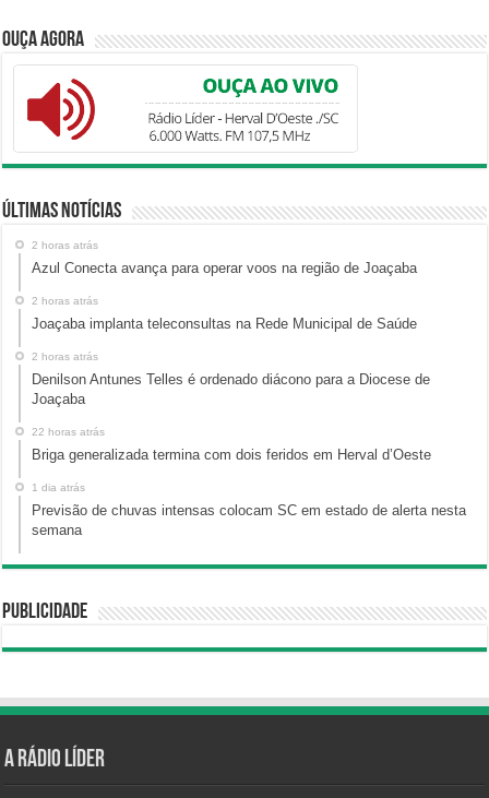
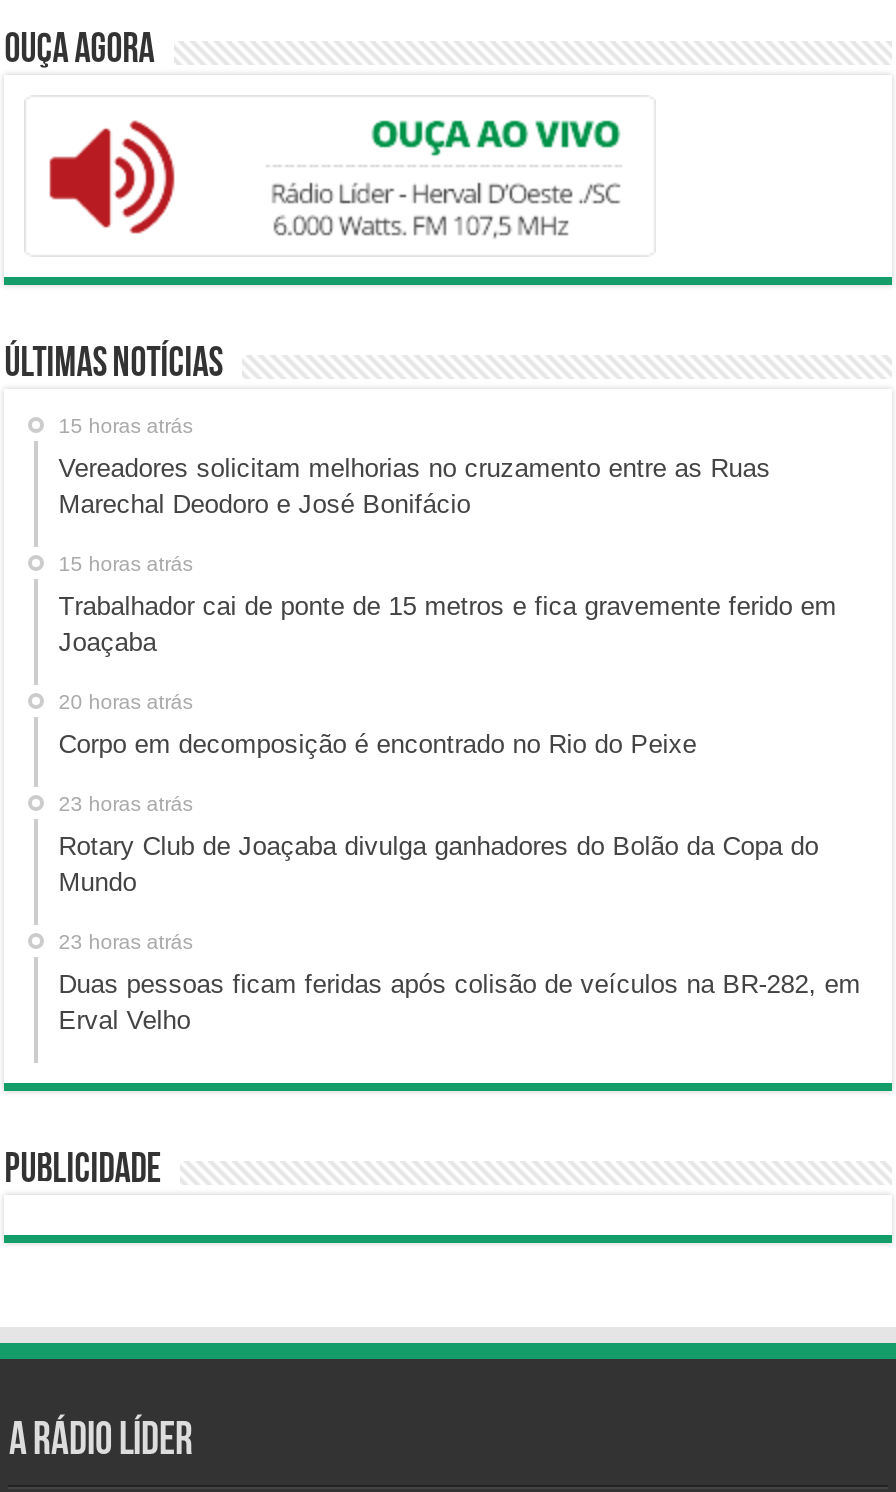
- 2 horas atrás
- Azul Conecta avança para operar voos na região de Joaçaba
- 2 horas atrás
- Joaçaba implanta teleconsultas na Rede Municipal de Saúde
- 2 horas atrás
- Denilson Antunes Telles é ordenado diácono para a Diocese de
+ 15 horas atrás
+ Vereadores solicitam melhorias no cruzamento entre as Ruas
+ Marechal Deodoro e José Bonifácio
+ 15 horas atrás
+ Trabalhador cai de ponte de 15 metros e fica gravemente ferido em

moved up: Joaçaba

- 22 horas atrás
- Briga generalizada termina com dois feridos em Herval d’Oeste
- 1 dia atrás
- Previsão de chuvas intensas colocam SC em estado de alerta nesta
- semana
+ 20 horas atrás
+ Corpo em decomposição é encontrado no Rio do Peixe
+ 23 horas atrás
+ Rotary Club de Joaçaba divulga ganhadores do Bolão da Copa do
+ Mundo
+ 23 horas atrás
+ Duas pessoas ficam feridas após colisão de veículos na BR-282, em
+ Erval Velho
